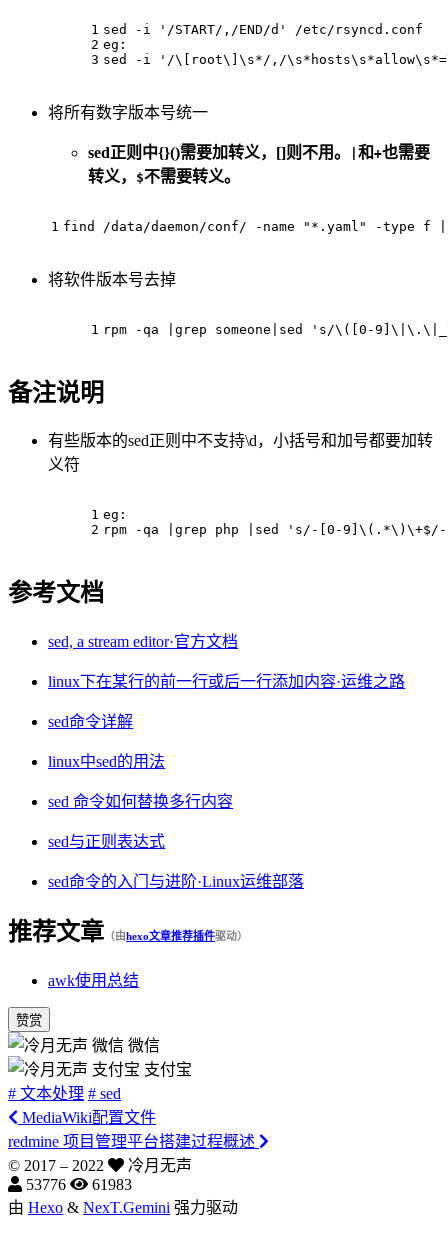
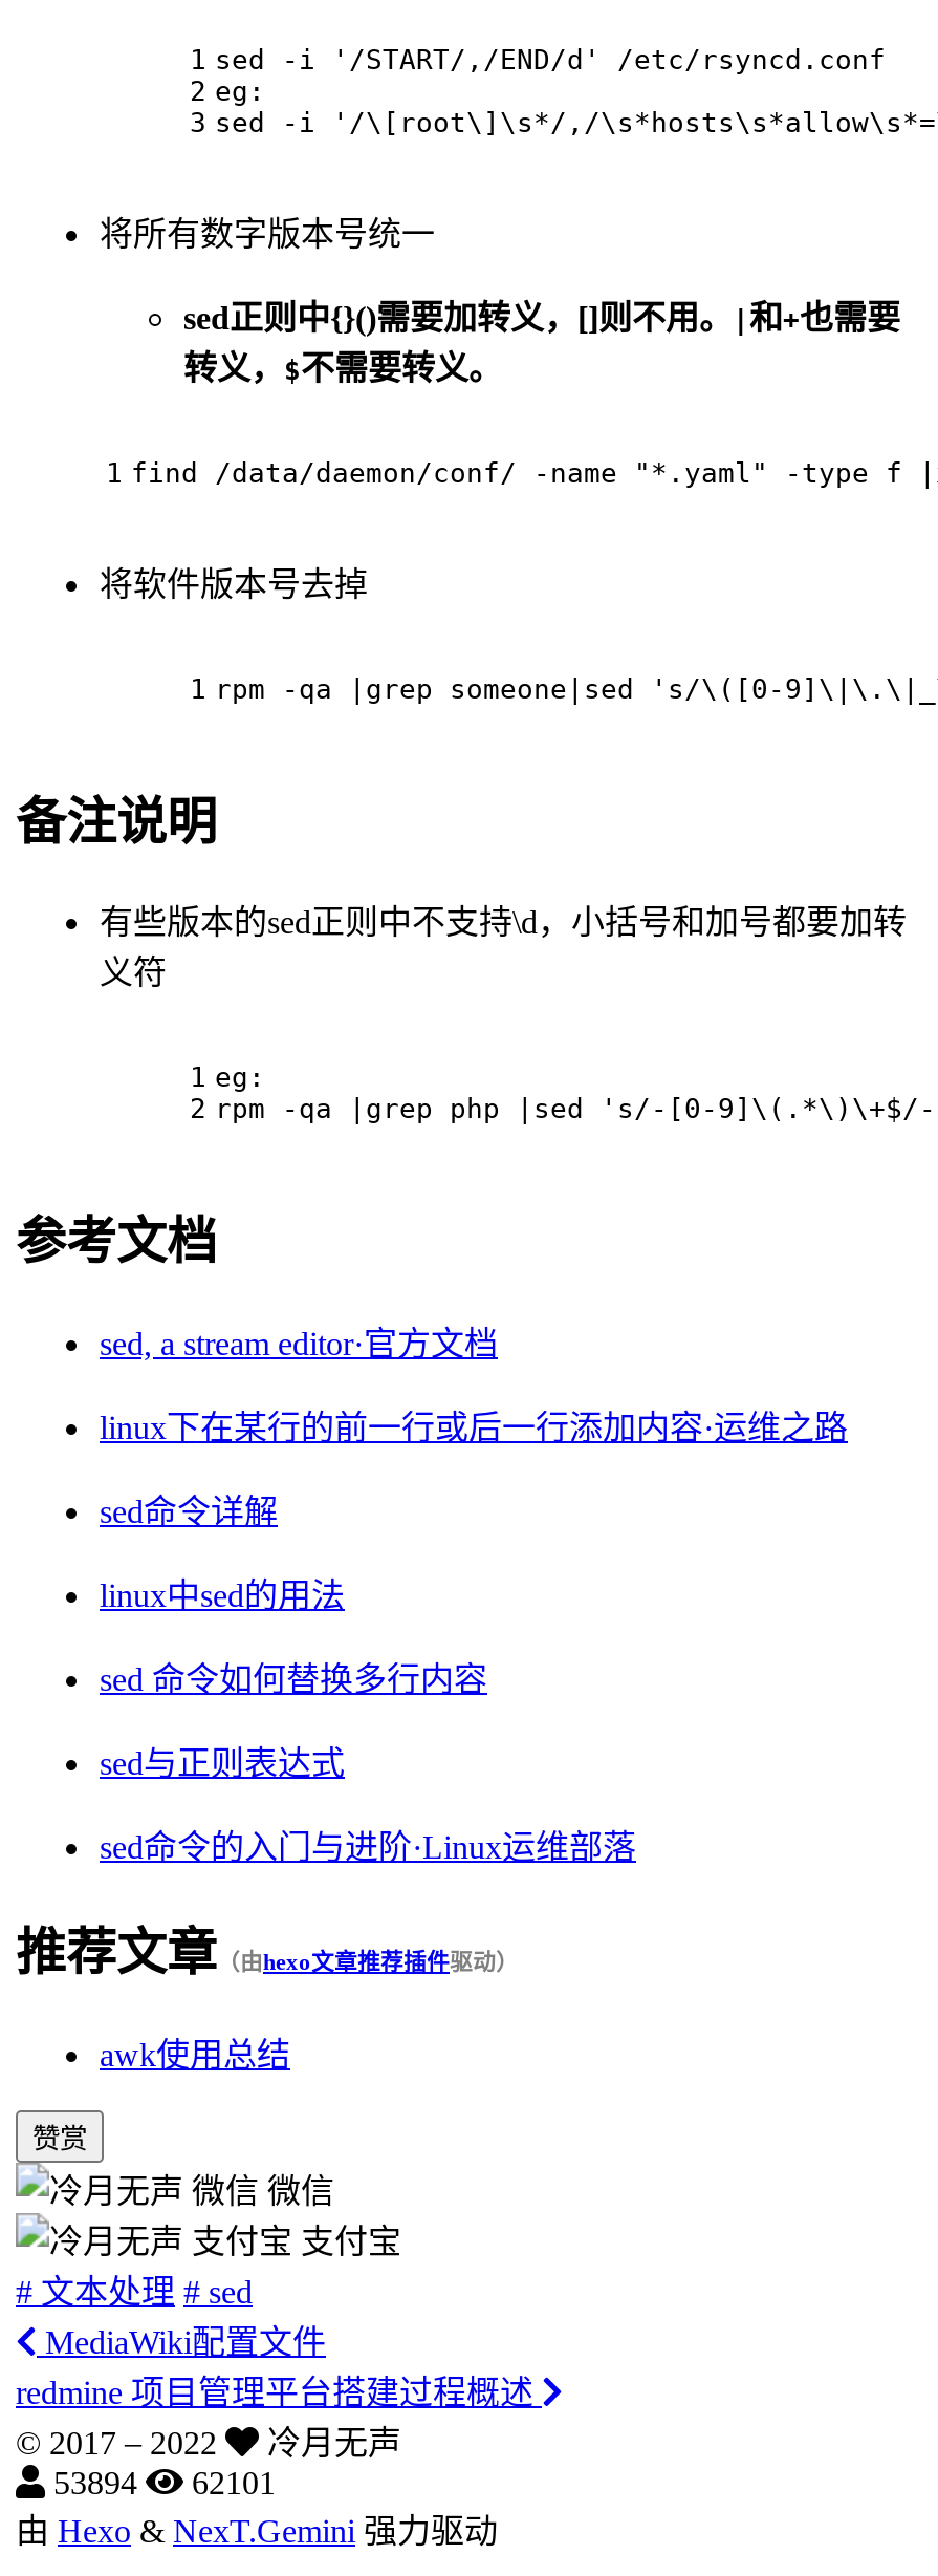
- 53776
+ 53894

- 61983
+ 62101
